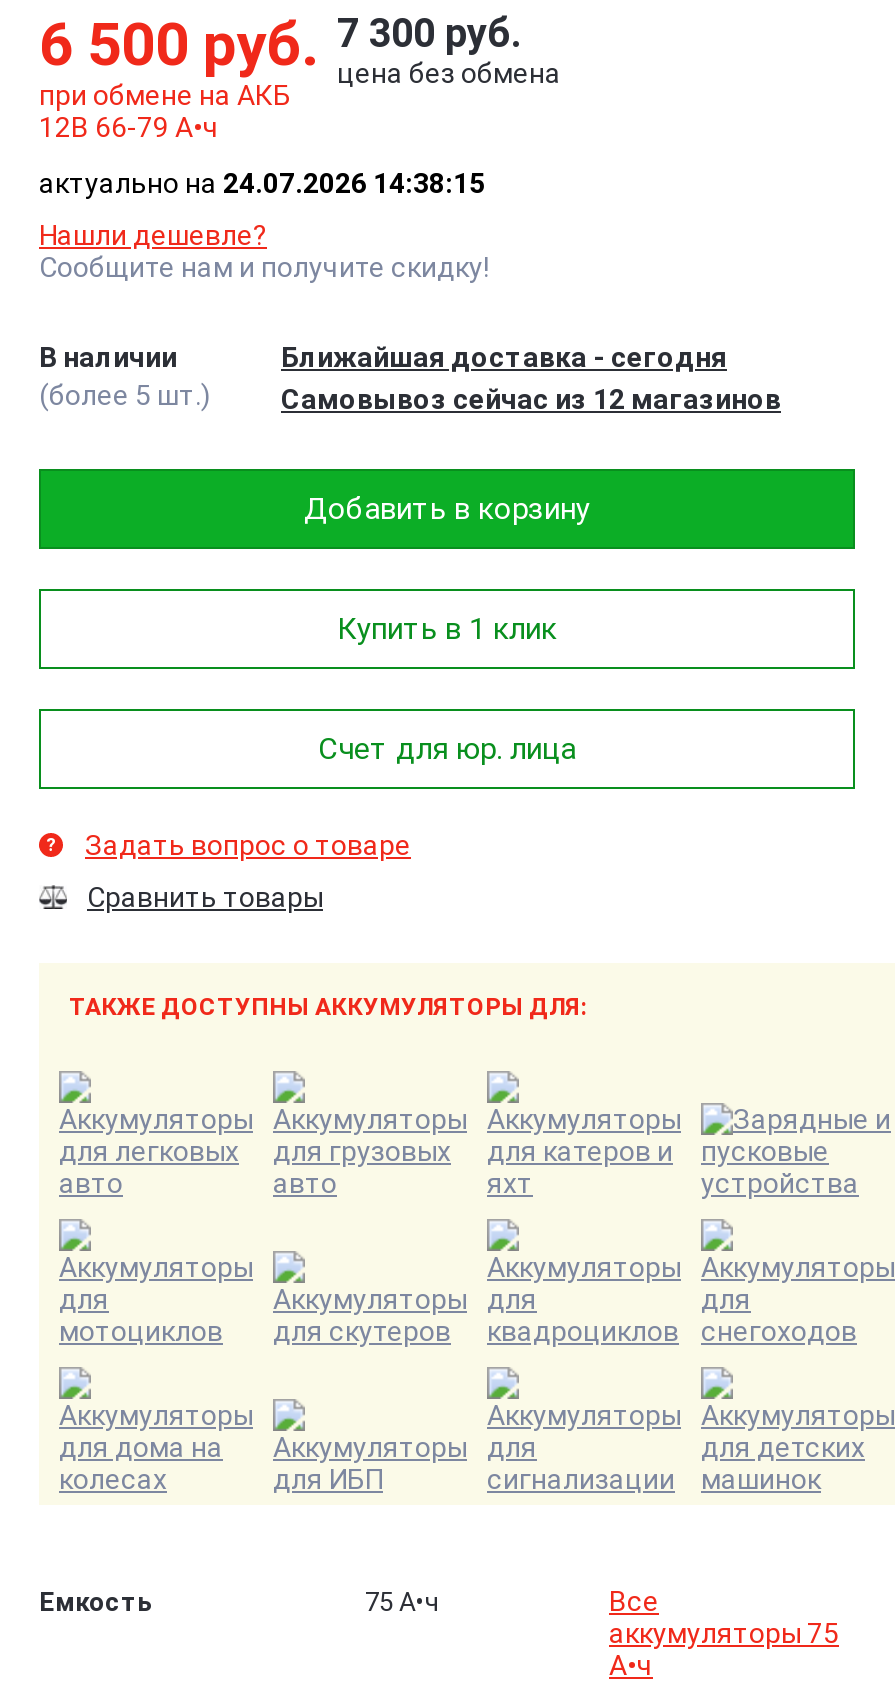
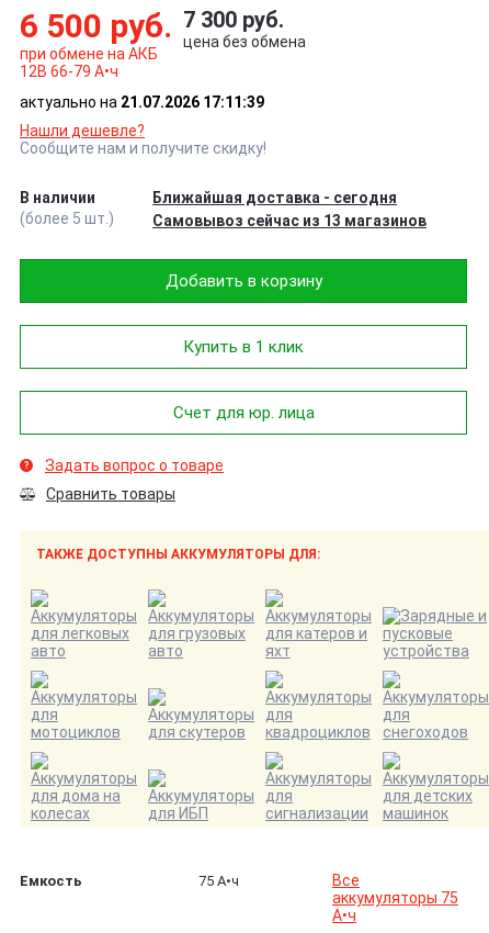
- актуально на 24.07.2026 14:38:15
+ актуально на 21.07.2026 17:11:39

- Самовывоз сейчас из 12 магазинов
+ Самовывоз сейчас из 13 магазинов
